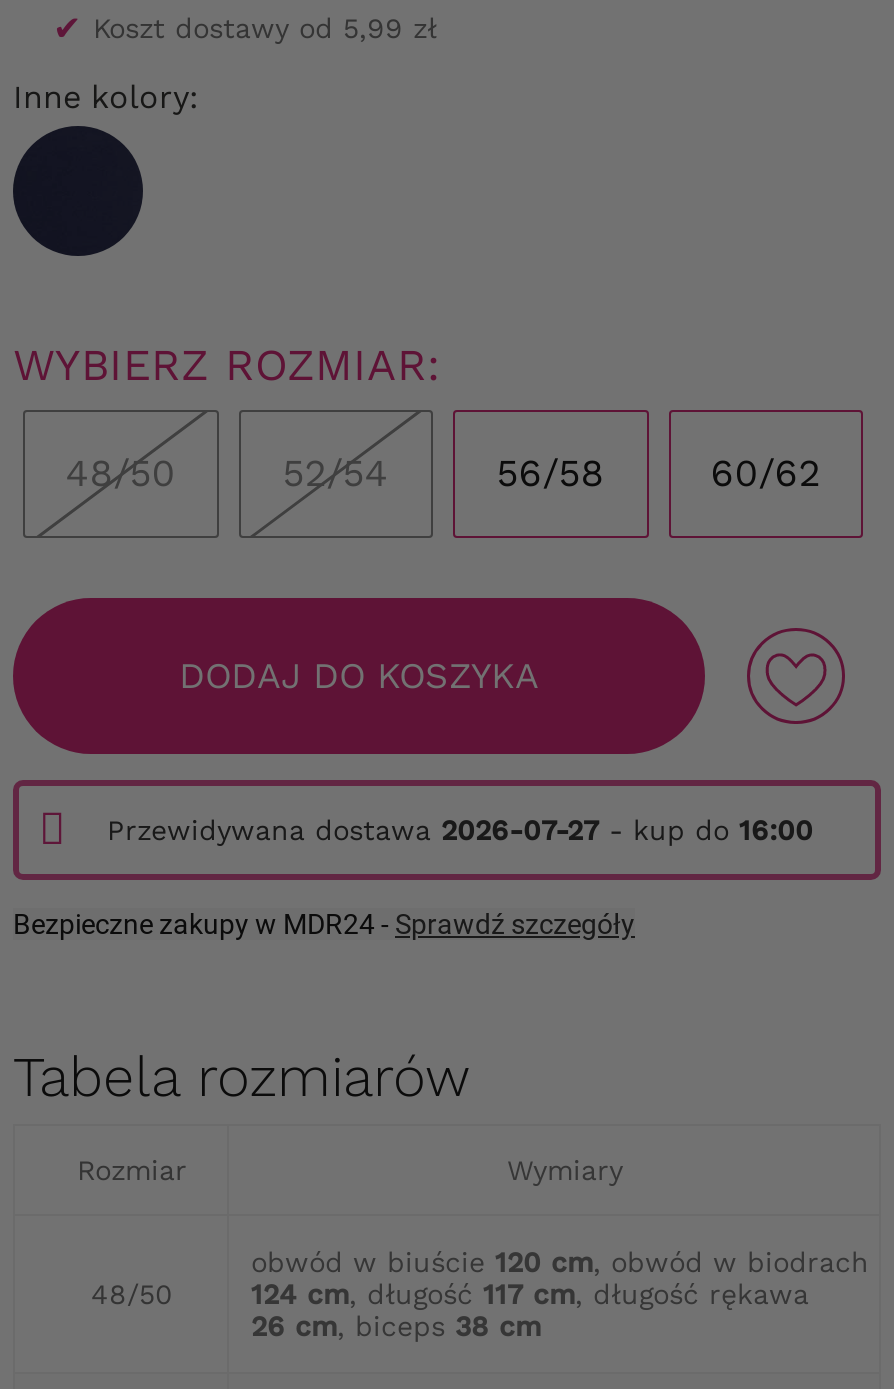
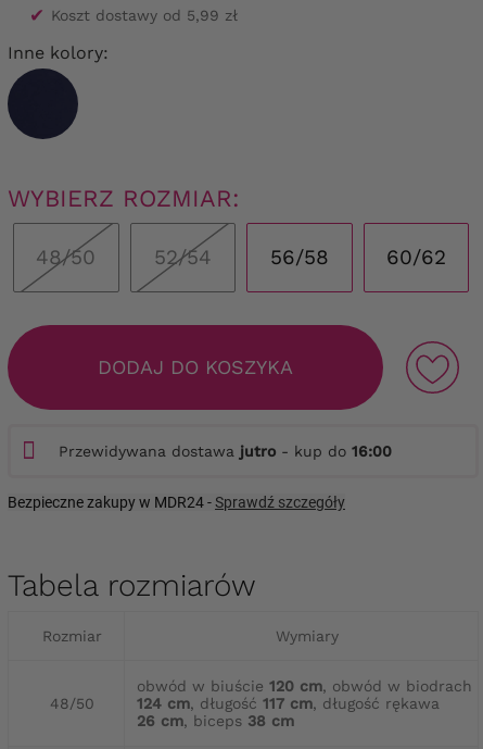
- Przewidywana dostawa 2026-07-27 - kup do 16:00
+ Przewidywana dostawa jutro - kup do 16:00
